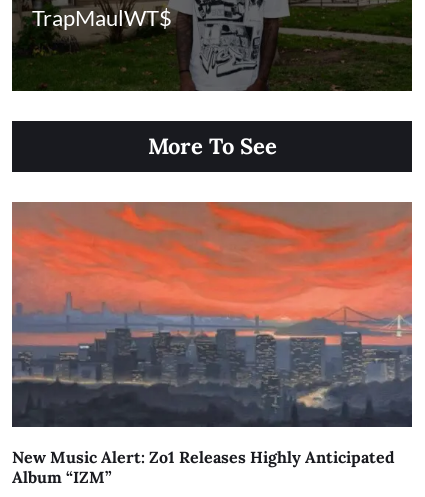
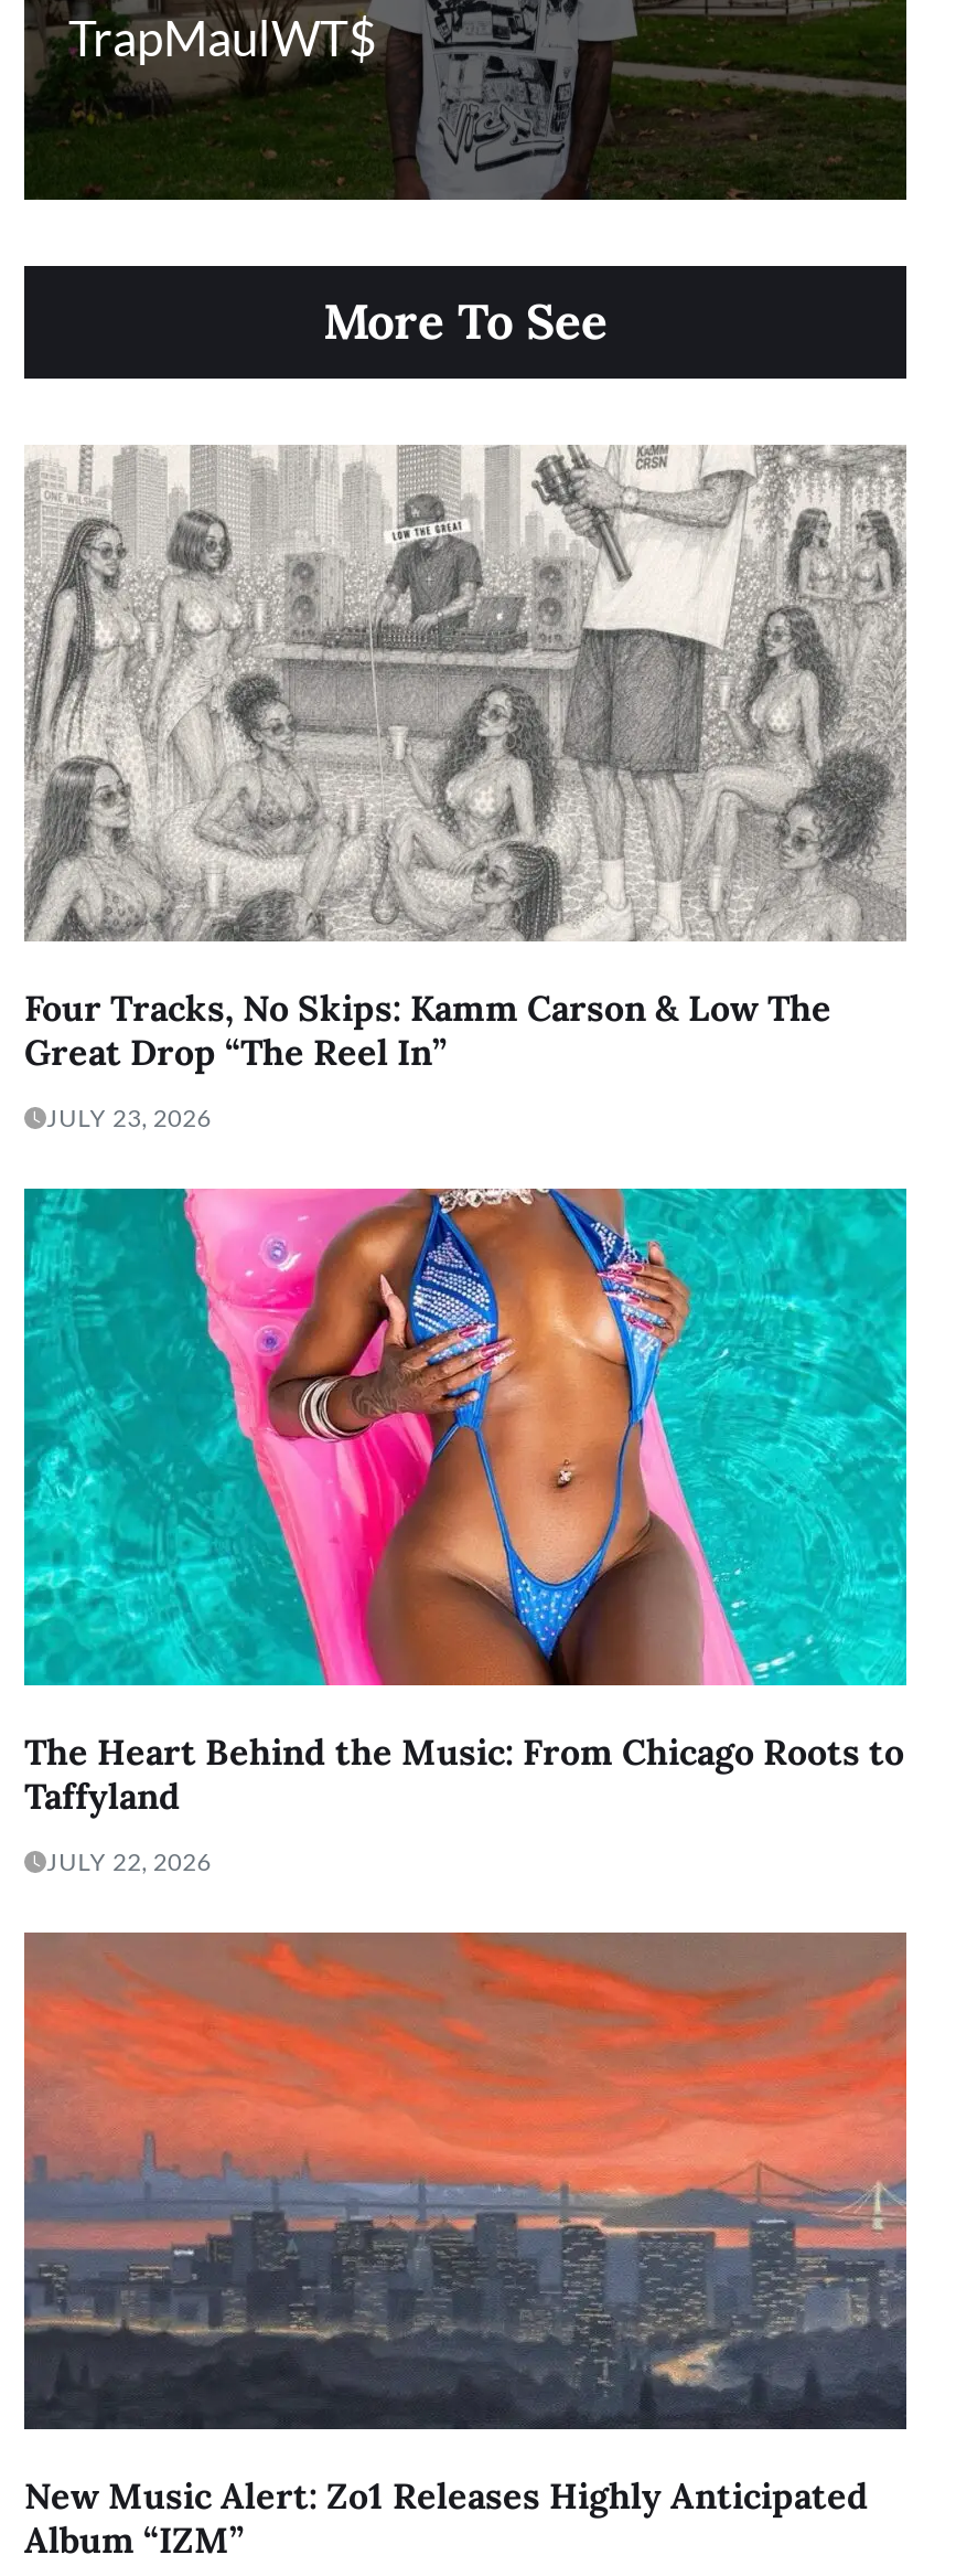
+ [image]
+ The Heart Behind the Music: From Chicago Roots to
+ Taffyland
+ JULY 22, 2026

+ [image]
+ Four Tracks, No Skips: Kamm Carson & Low The
+ Great Drop “The Reel In”
+ JULY 23, 2026
